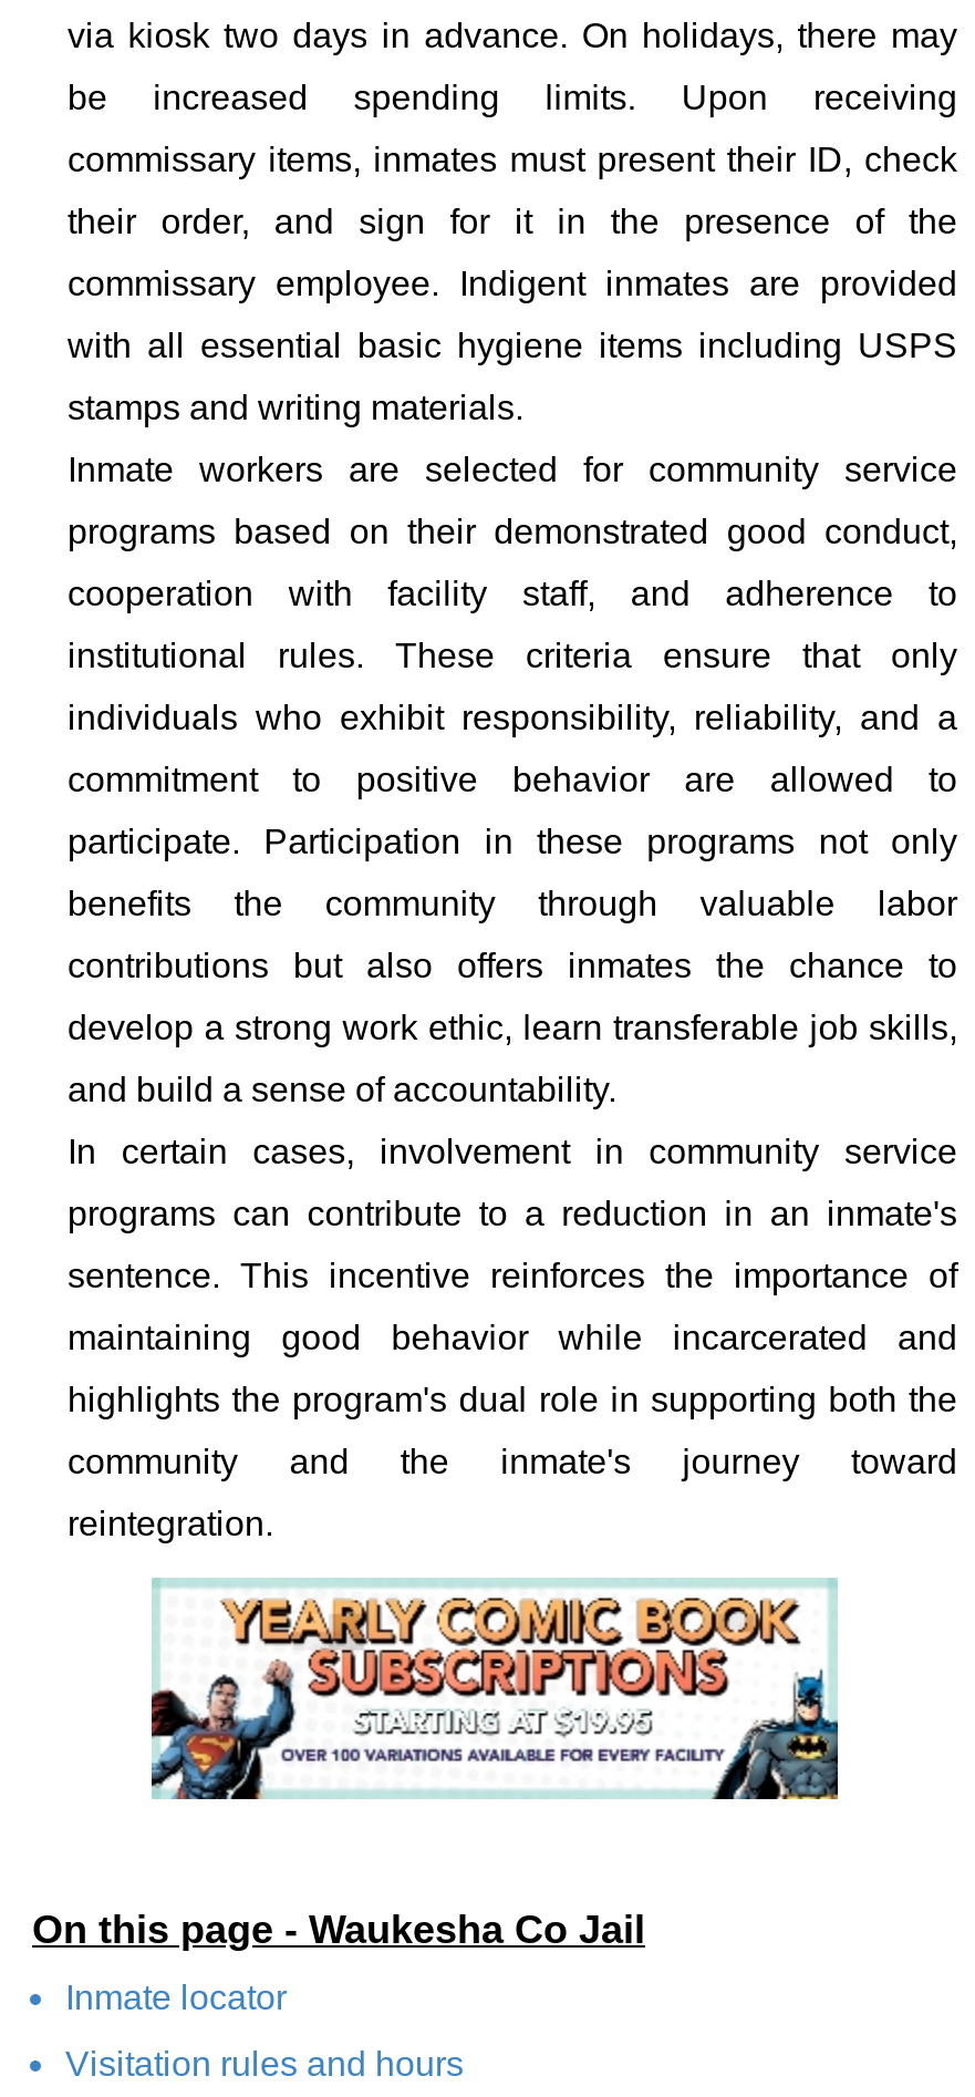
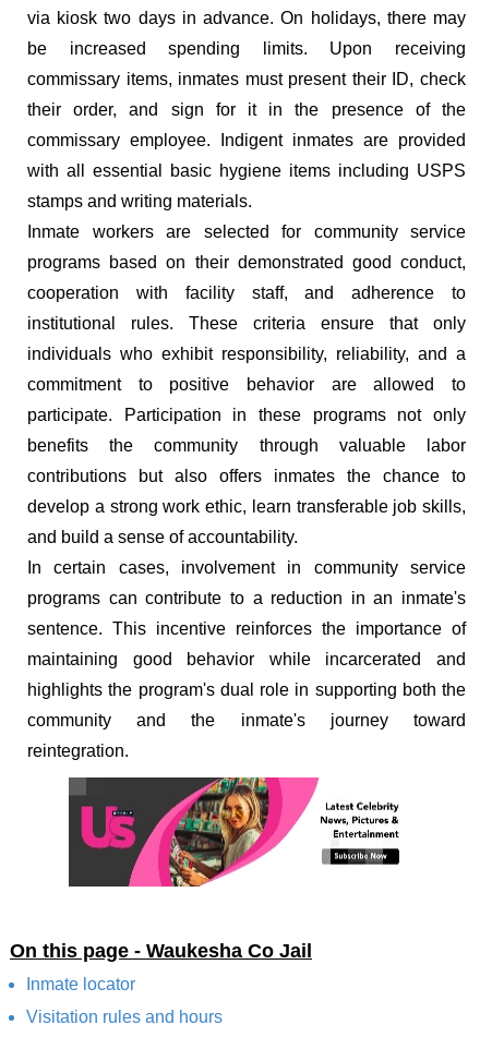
- [image]
+ [image]
